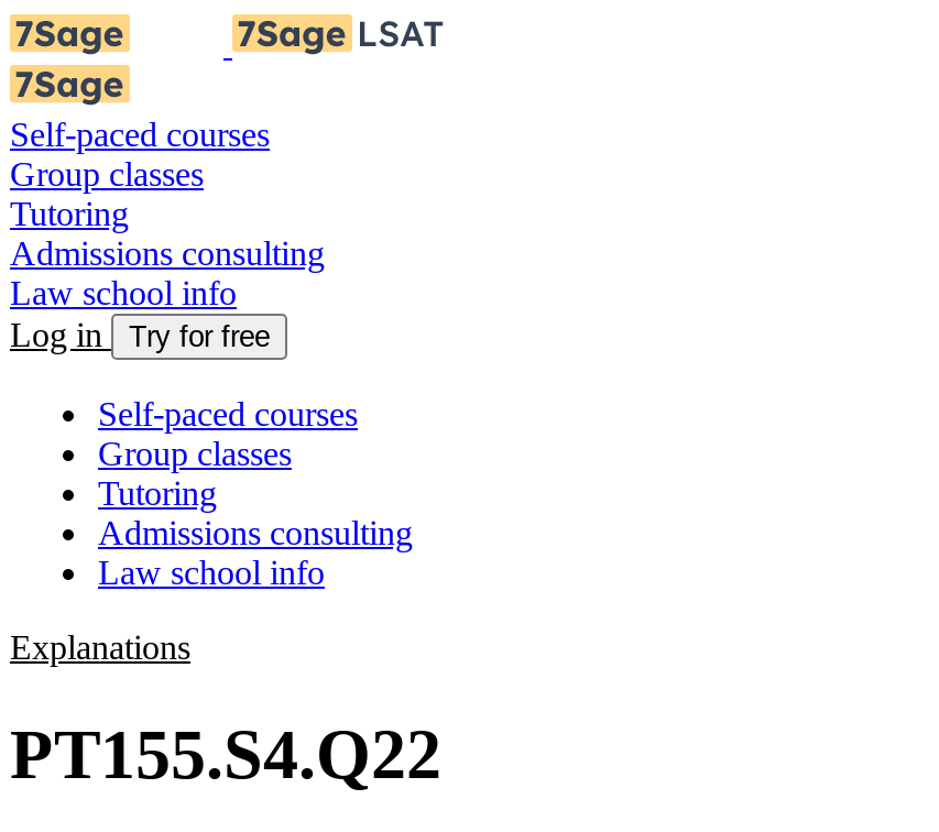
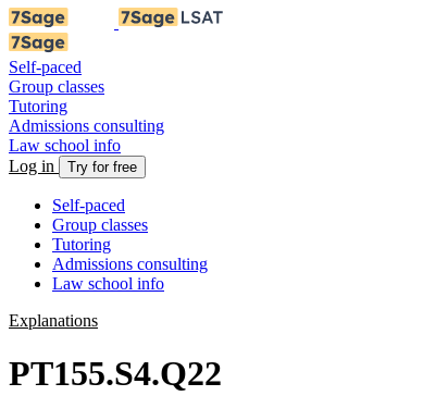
- Self-paced courses
+ Self-paced

- Self-paced courses
+ Self-paced
